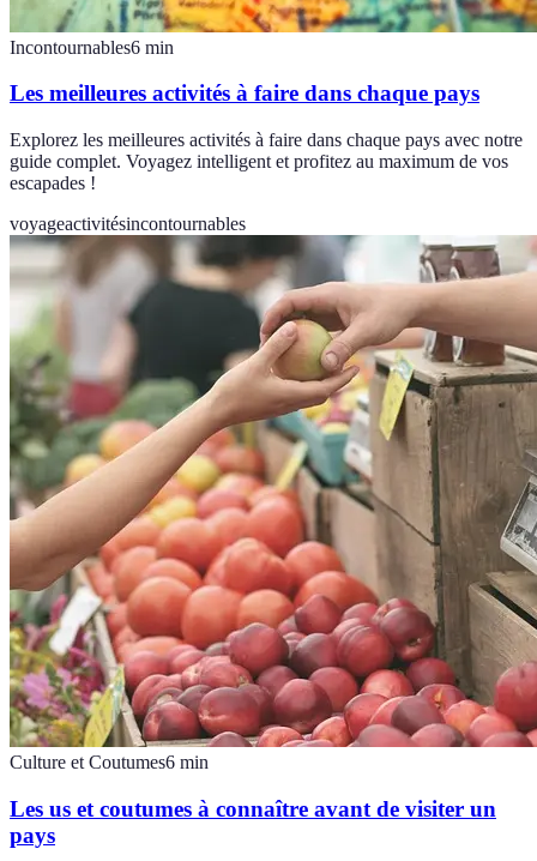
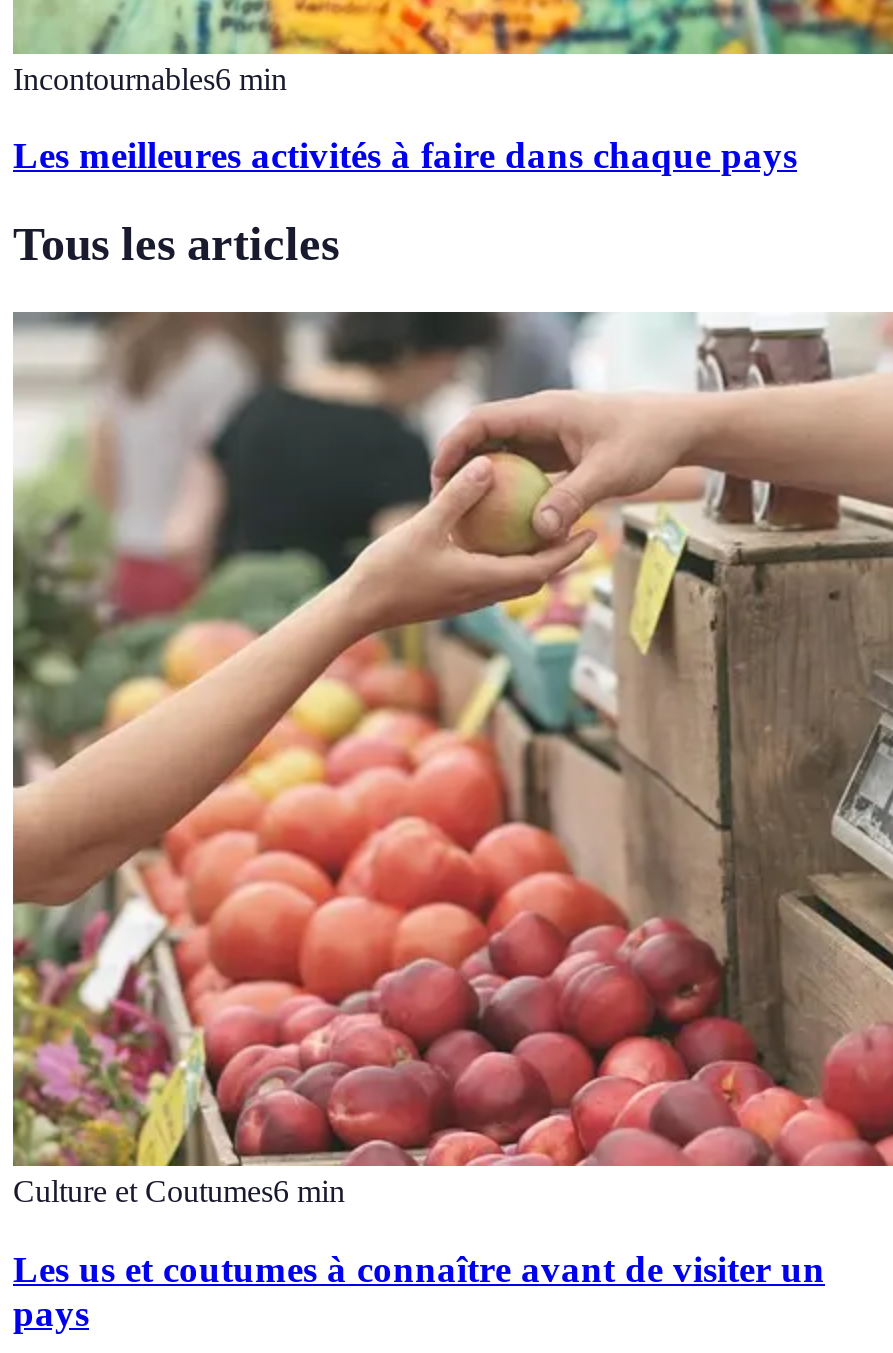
- Explorez les meilleures activités à faire dans chaque pays avec notre
- guide complet. Voyagez intelligent et profitez au maximum de vos
- escapades !
- voyageactivitésincontournables
+ Tous les articles
